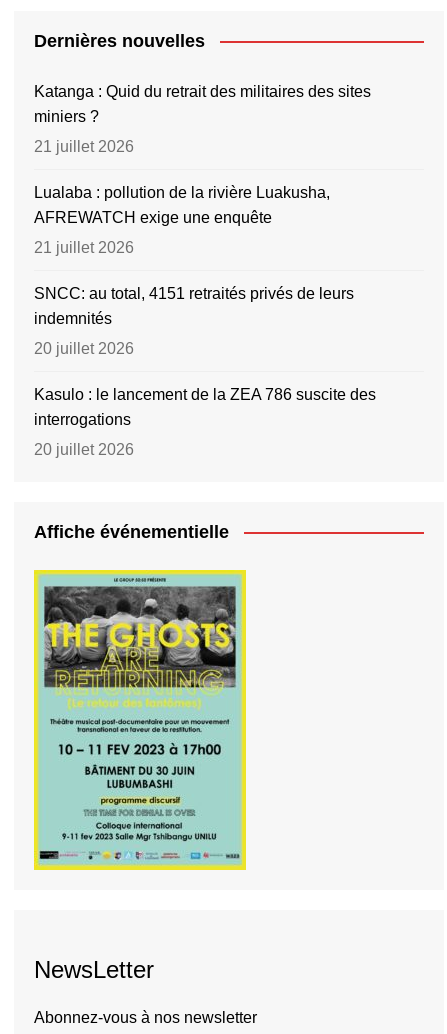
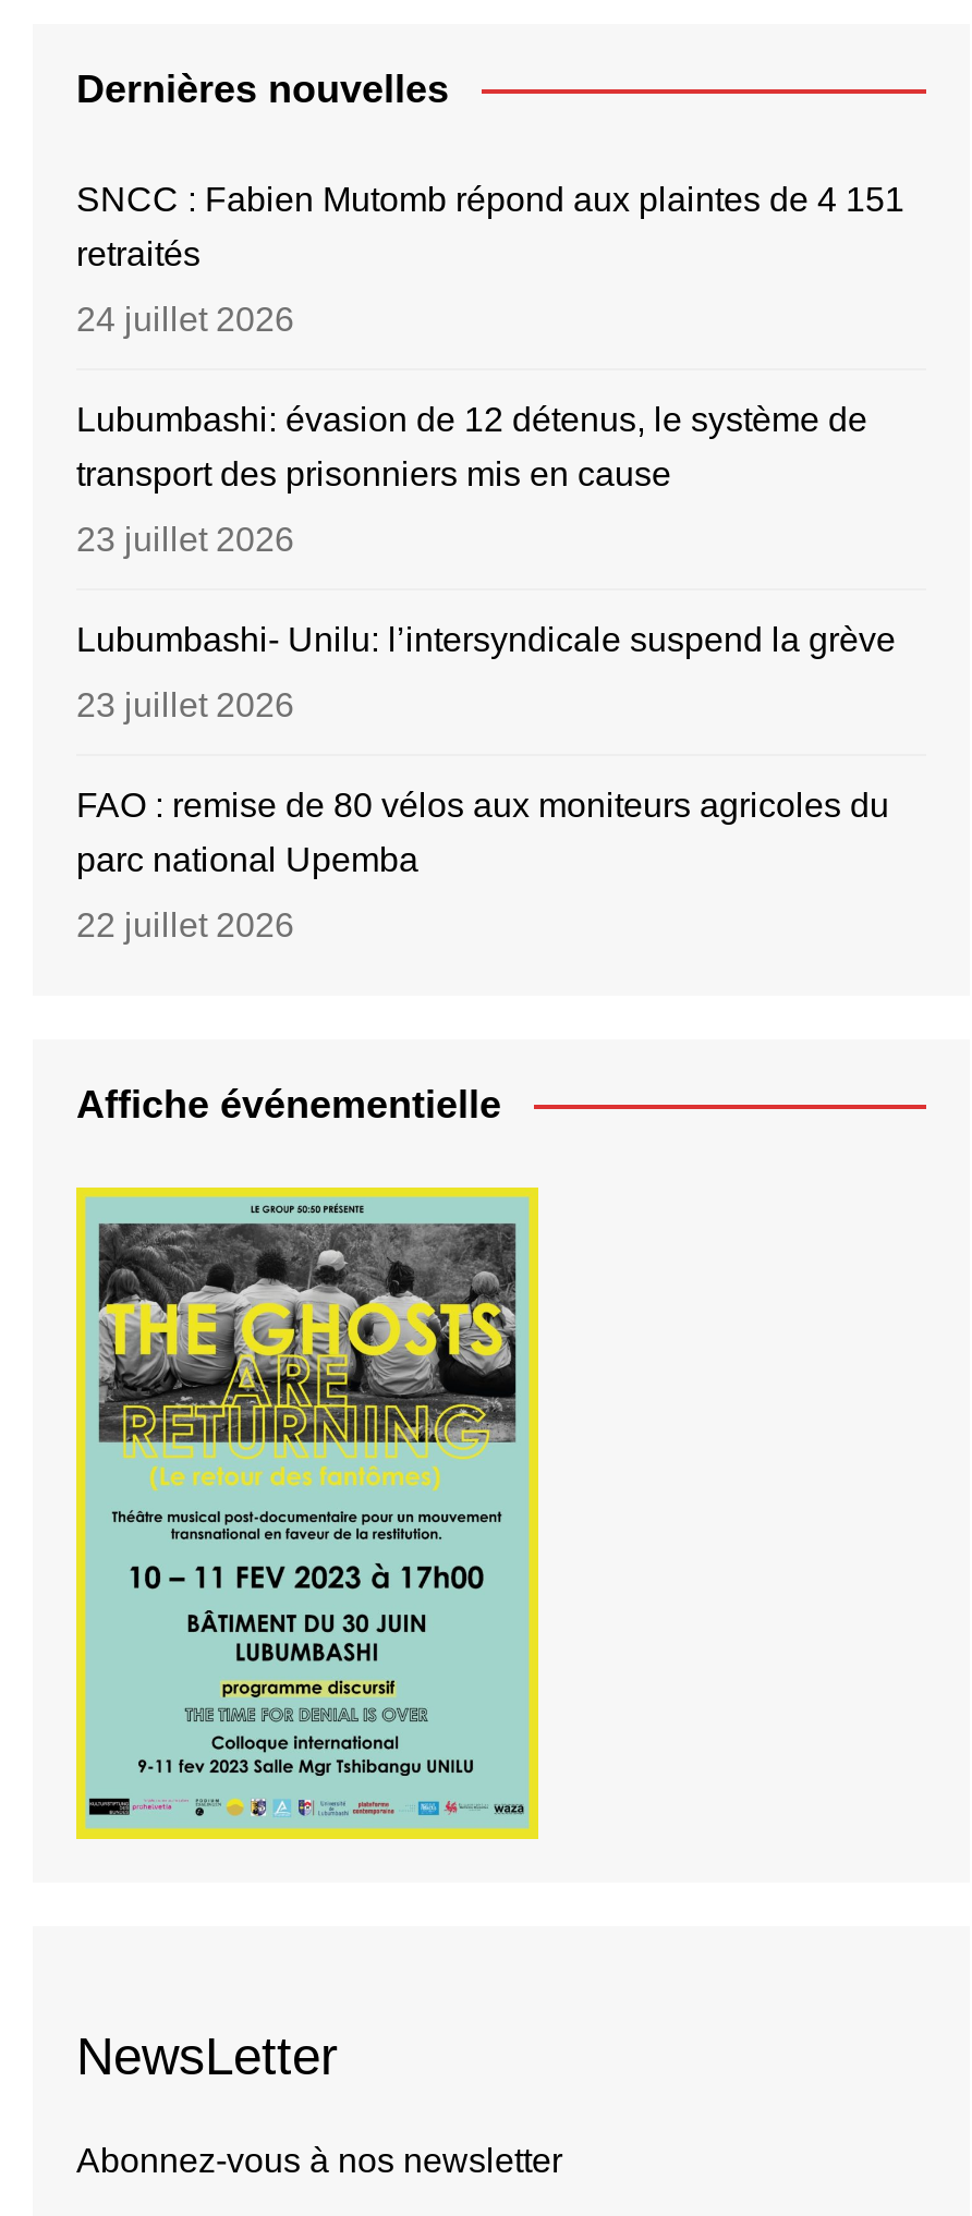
- Katanga : Quid du retrait des militaires des sites
- miniers ?
- 21 juillet 2026
- Lualaba : pollution de la rivière Luakusha,
- AFREWATCH exige une enquête
- 21 juillet 2026
- SNCC: au total, 4151 retraités privés de leurs
- indemnités
- 20 juillet 2026
- Kasulo : le lancement de la ZEA 786 suscite des
- interrogations
- 20 juillet 2026
+ SNCC : Fabien Mutomb répond aux plaintes de 4 151
+ retraités
+ 24 juillet 2026
+ Lubumbashi: évasion de 12 détenus, le système de
+ transport des prisonniers mis en cause
+ 23 juillet 2026
+ Lubumbashi- Unilu: l’intersyndicale suspend la grève
+ 23 juillet 2026
+ FAO : remise de 80 vélos aux moniteurs agricoles du
+ parc national Upemba
+ 22 juillet 2026
